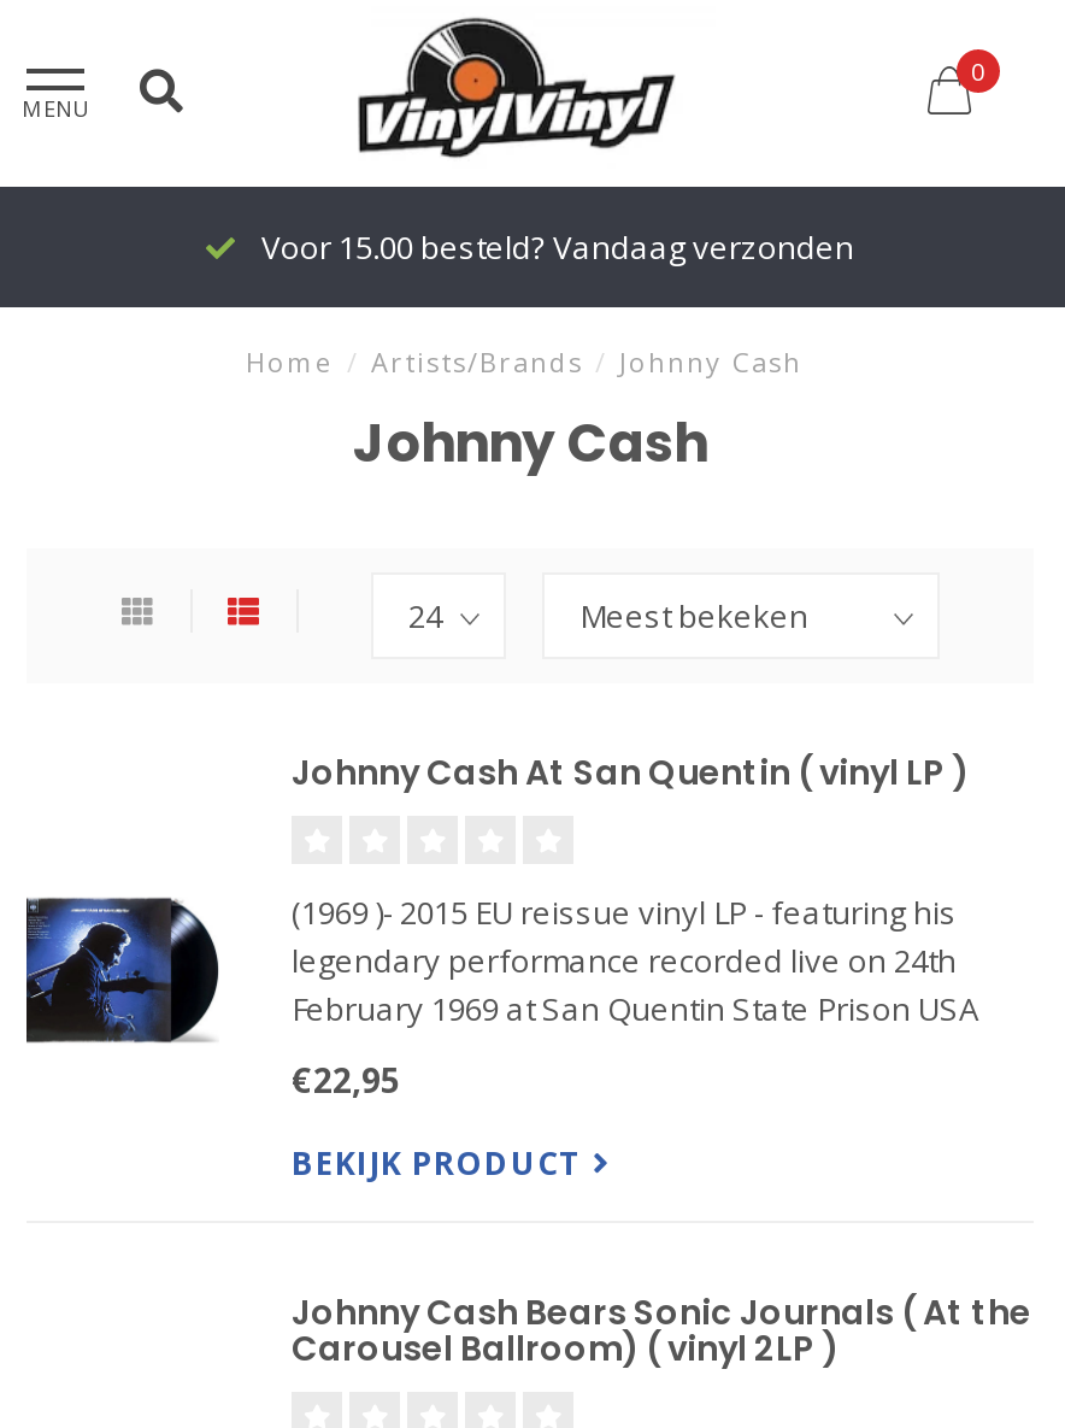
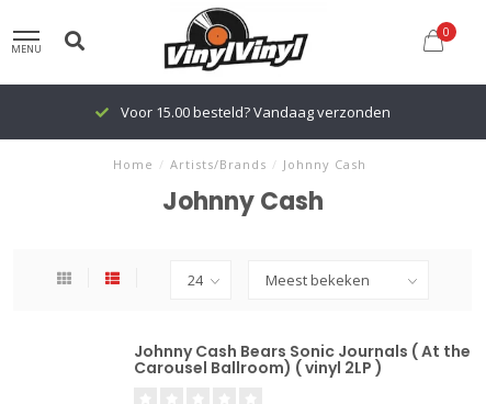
- [image]
- Johnny Cash At San Quentin ( vinyl LP )
- (1969 )- 2015 EU reissue vinyl LP - featuring his
- legendary performance recorded live on 24th
- February 1969 at San Quentin State Prison USA
- €22,95
- BEKIJK PRODUCT
